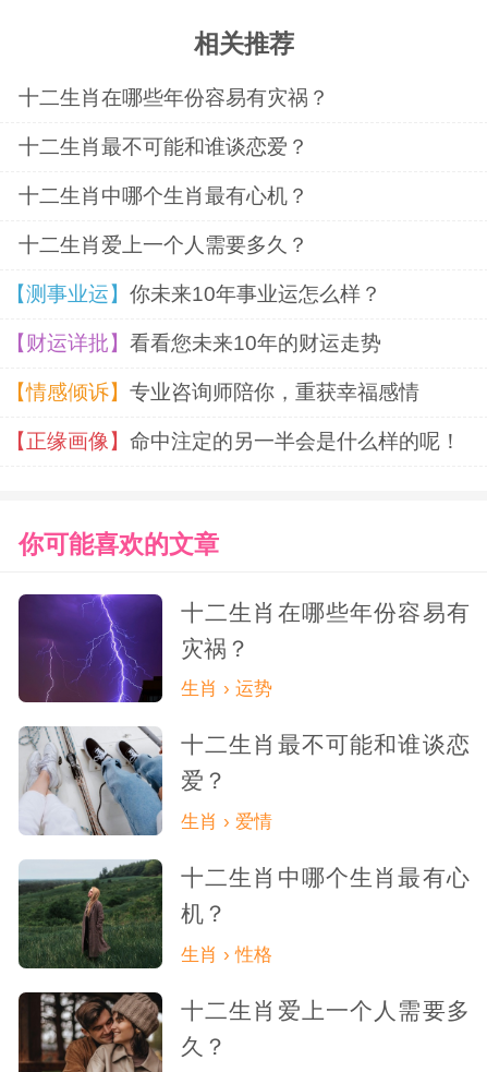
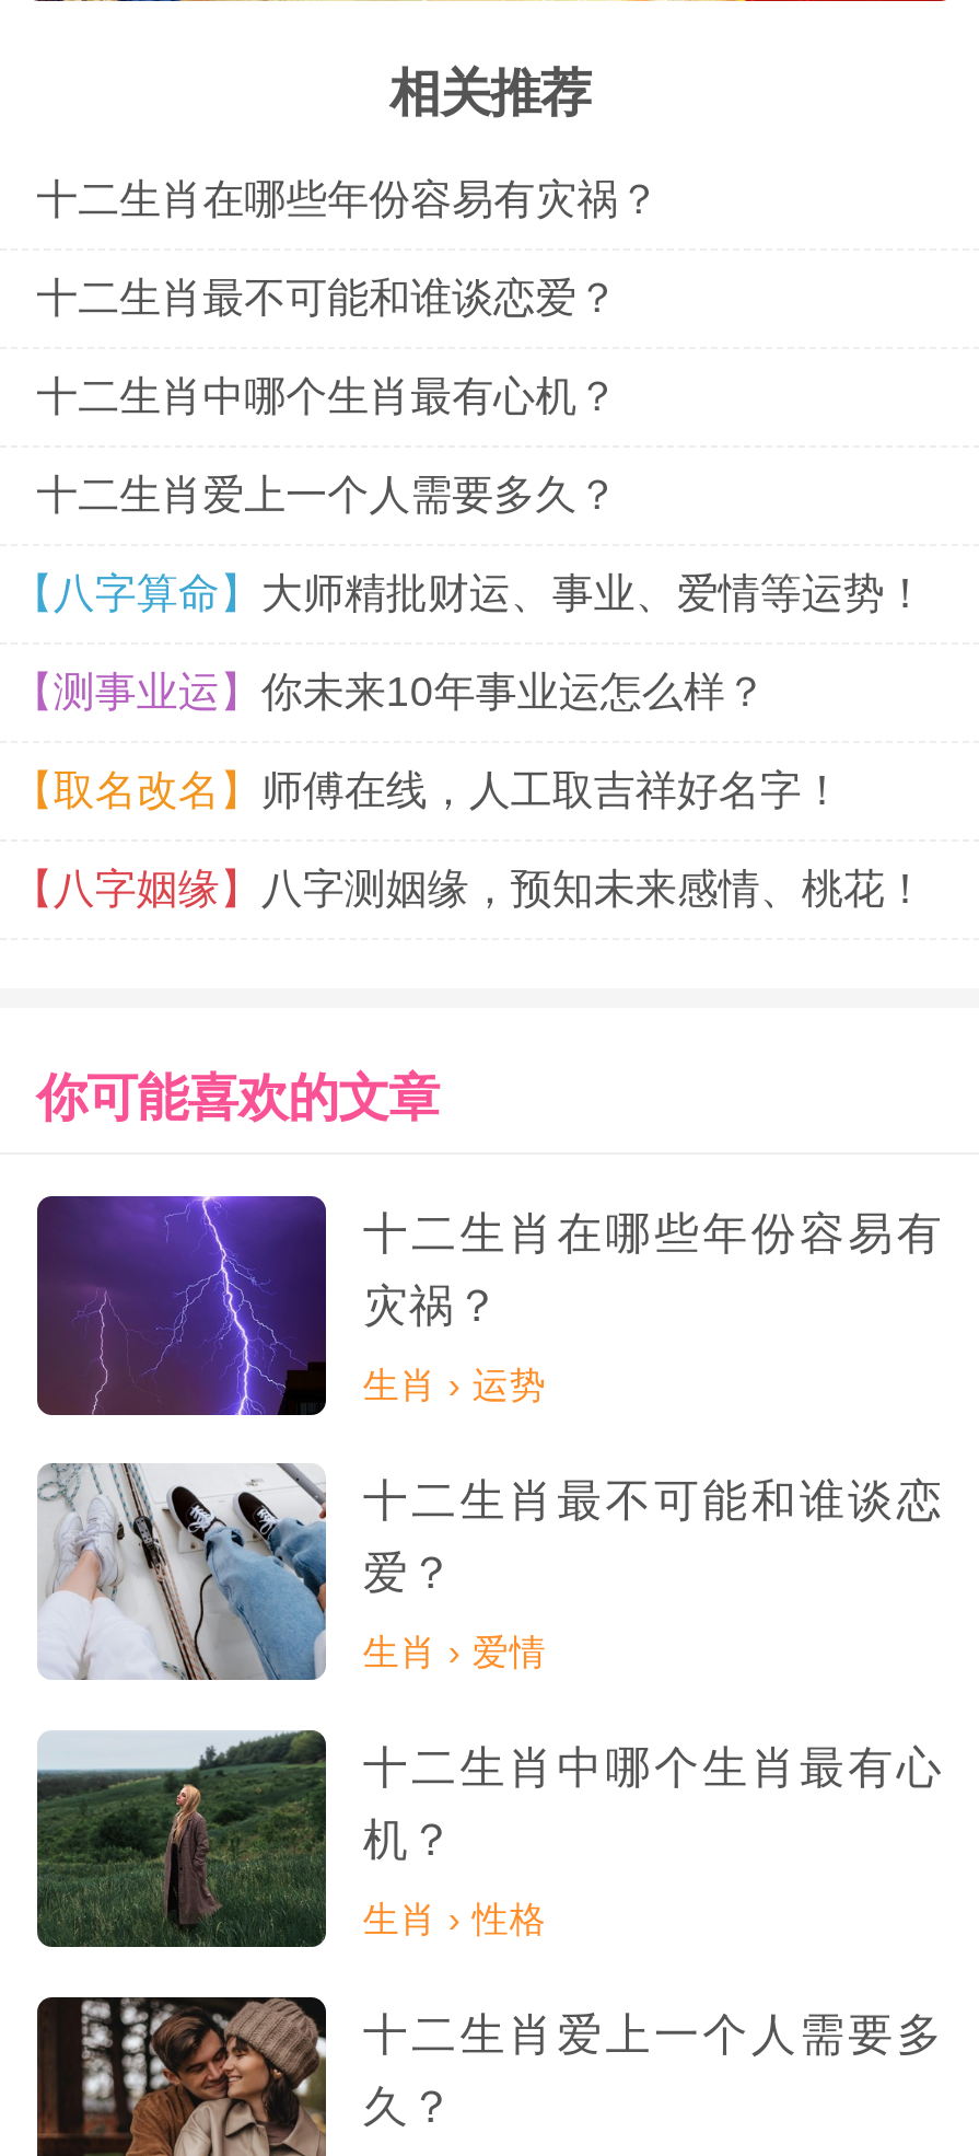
+ 【八字算命】大师精批财运、事业、爱情等运势！

moved down: 【测事业运】你未来10年事业运怎么样？

- 【财运详批】看看您未来10年的财运走势
- 【情感倾诉】专业咨询师陪你，重获幸福感情
- 【正缘画像】命中注定的另一半会是什么样的呢！
+ 【取名改名】师傅在线，人工取吉祥好名字！
+ 【八字姻缘】八字测姻缘，预知未来感情、桃花！
